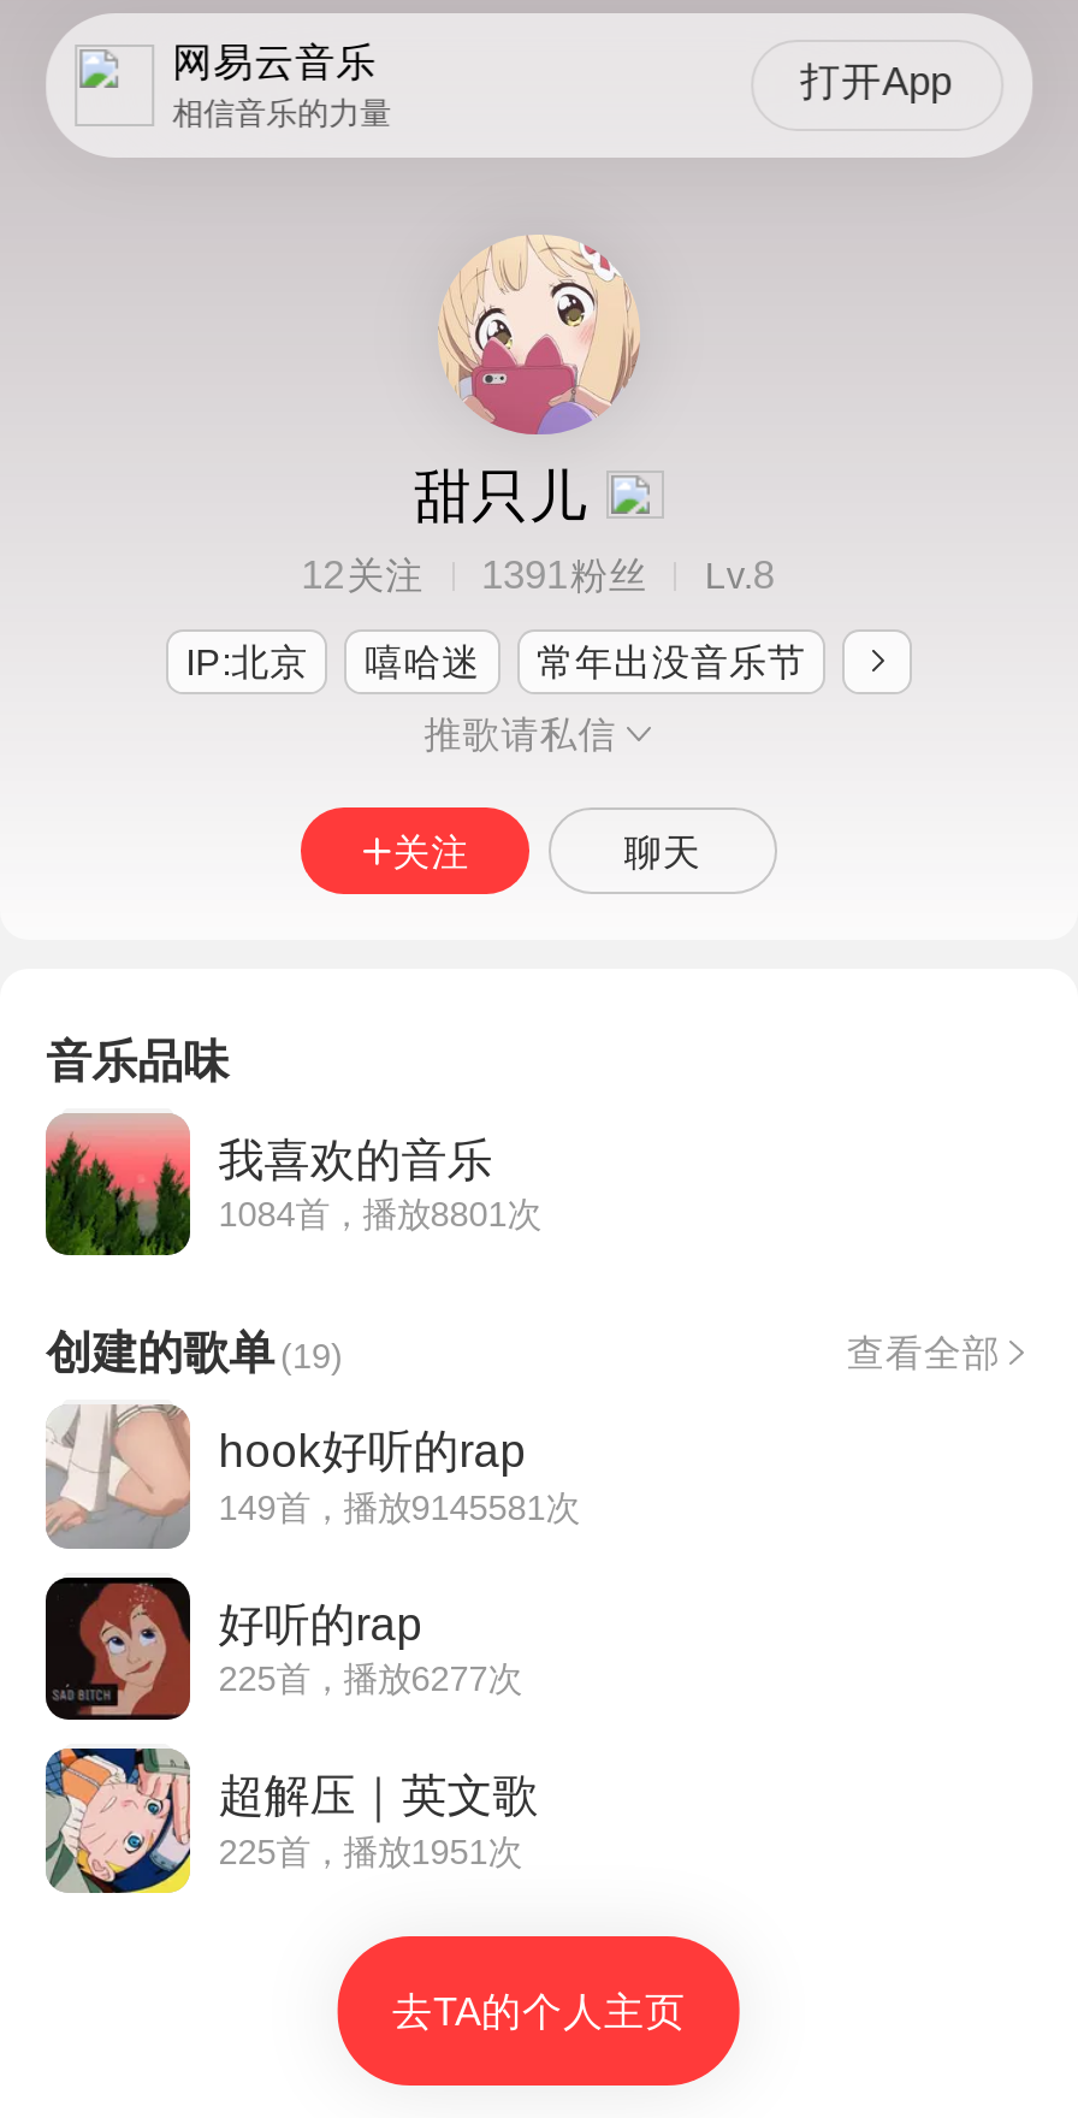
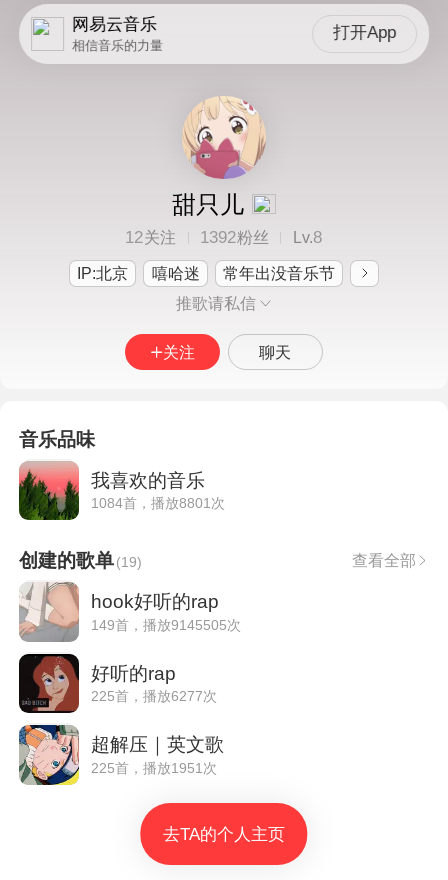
- 12关注 1391粉丝 Lv.8
+ 12关注 1392粉丝 Lv.8

- 149首，播放9145581次
+ 149首，播放9145505次
